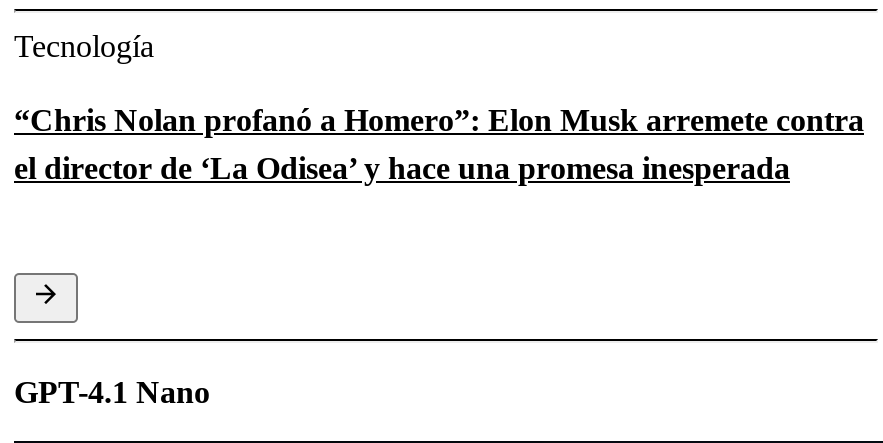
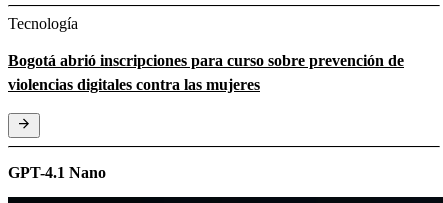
- “Chris Nolan profanó a Homero”: Elon Musk arremete contra
- el director de ‘La Odisea’ y hace una promesa inesperada
+ Bogotá abrió inscripciones para curso sobre prevención de
+ violencias digitales contra las mujeres
